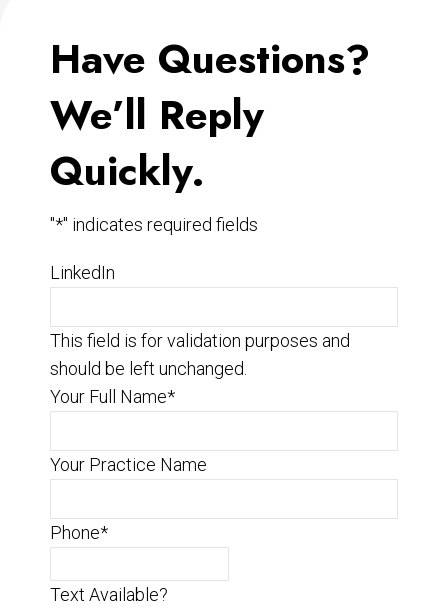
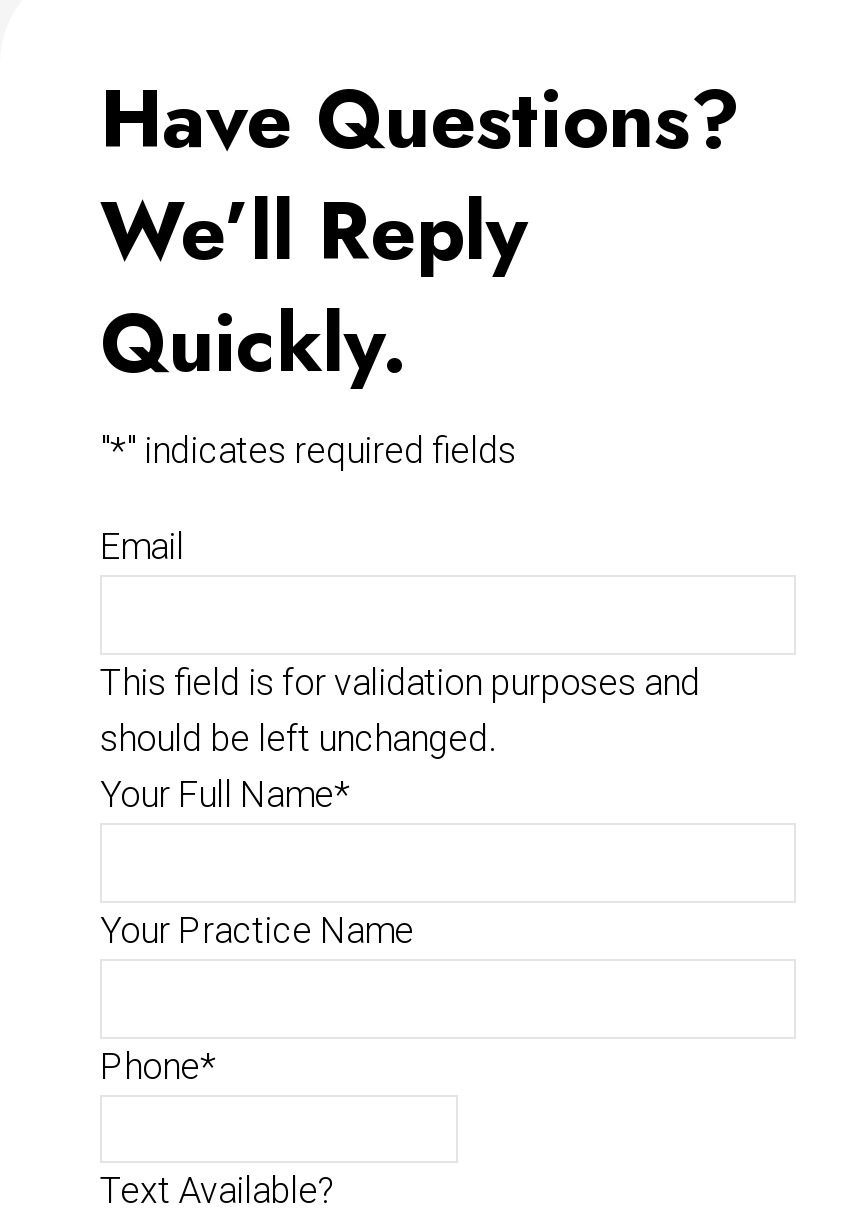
- LinkedIn
+ Email
